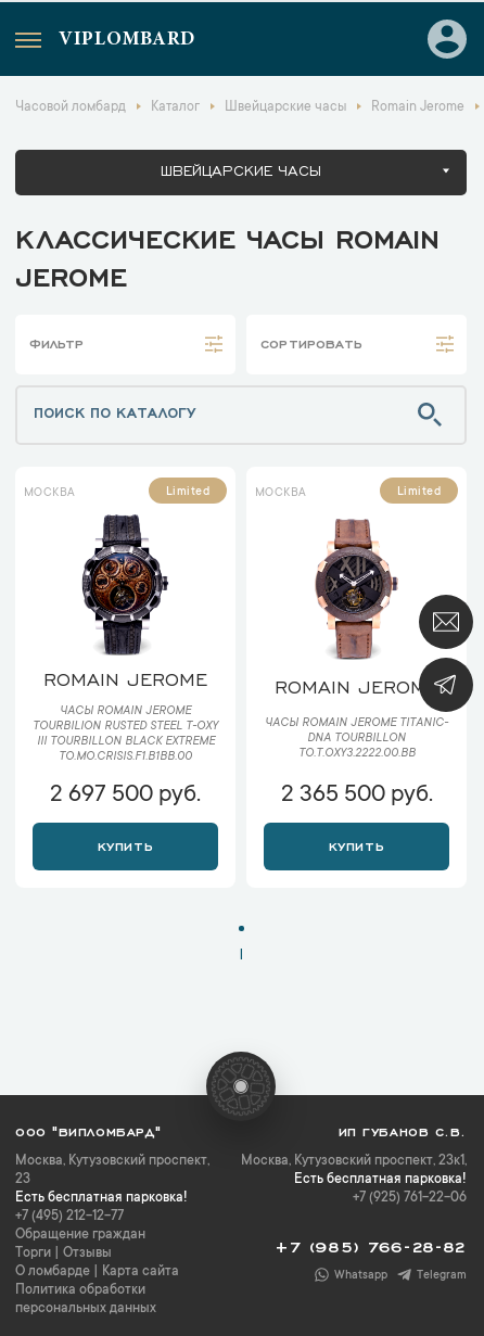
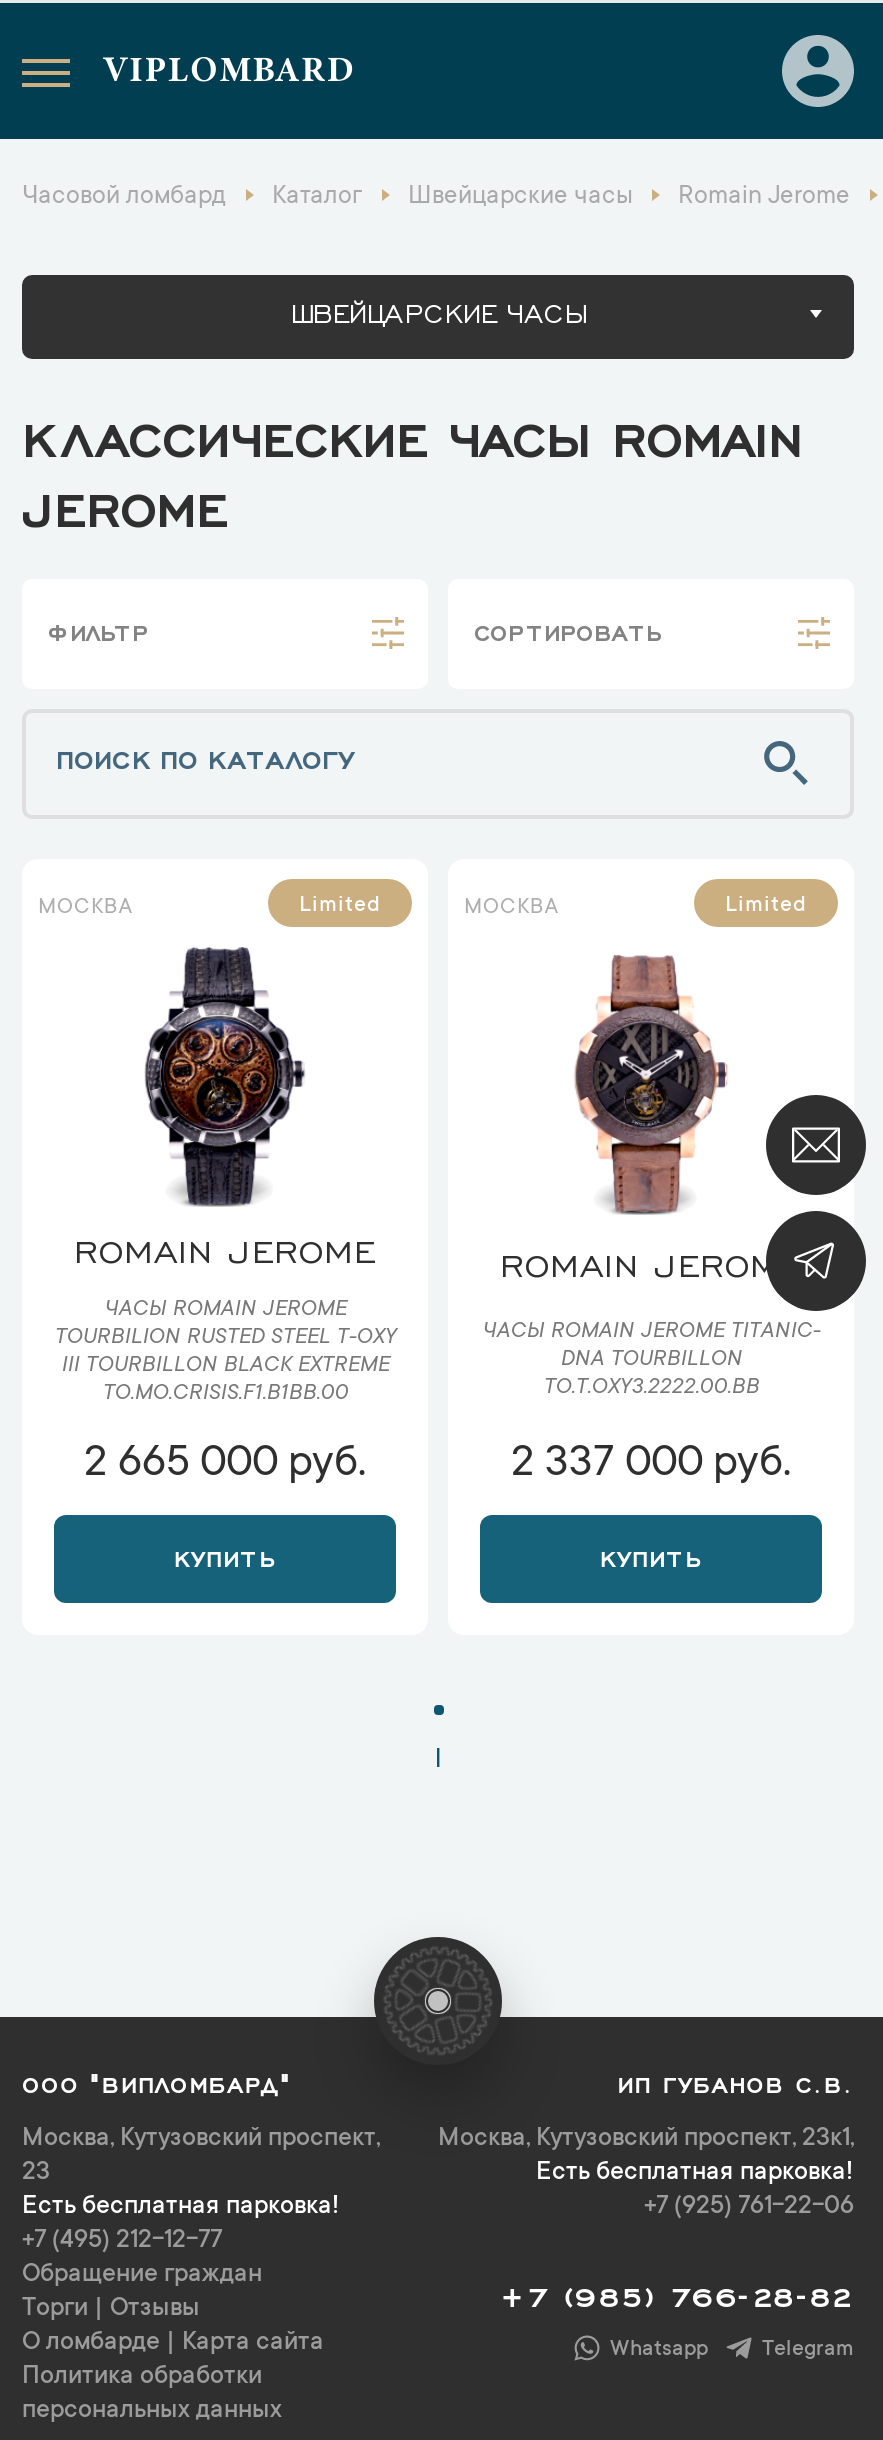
- 2 697 500 руб.
+ 2 665 000 руб.

- 2 365 500 руб.
+ 2 337 000 руб.
